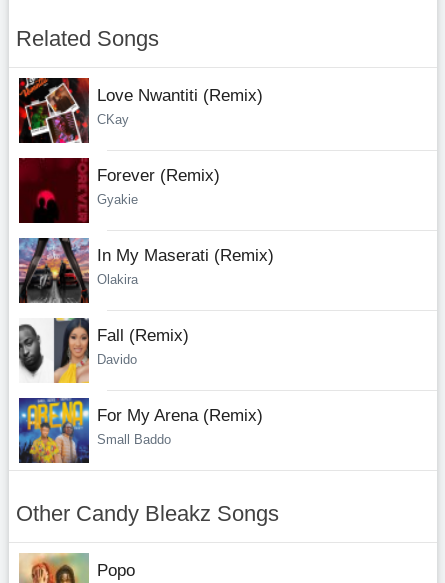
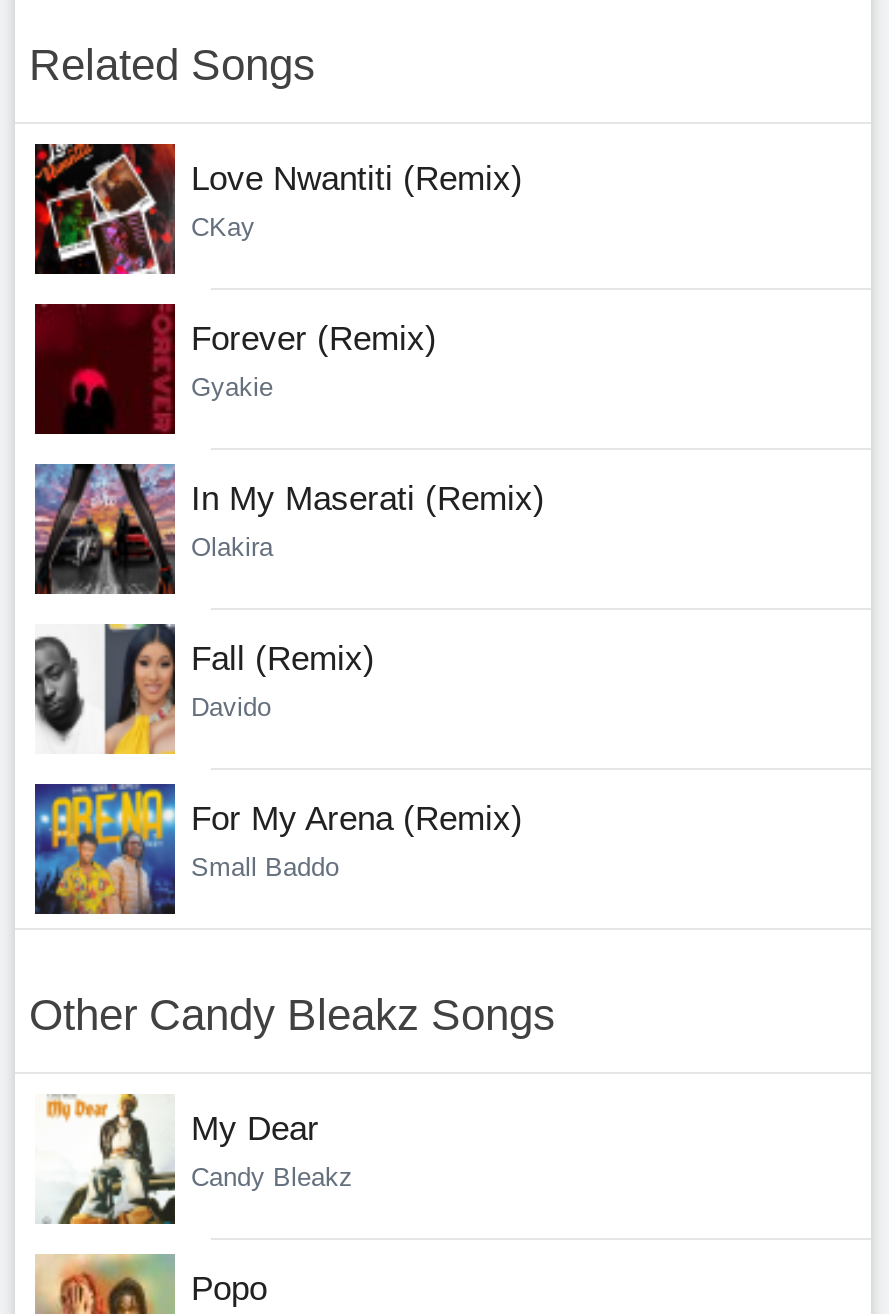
+ [image]
+ My Dear
+ Candy Bleakz
